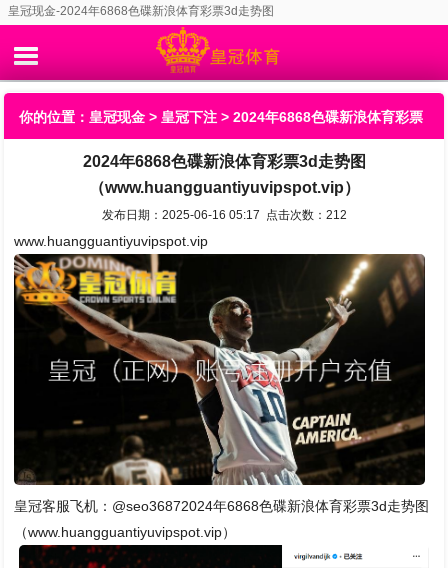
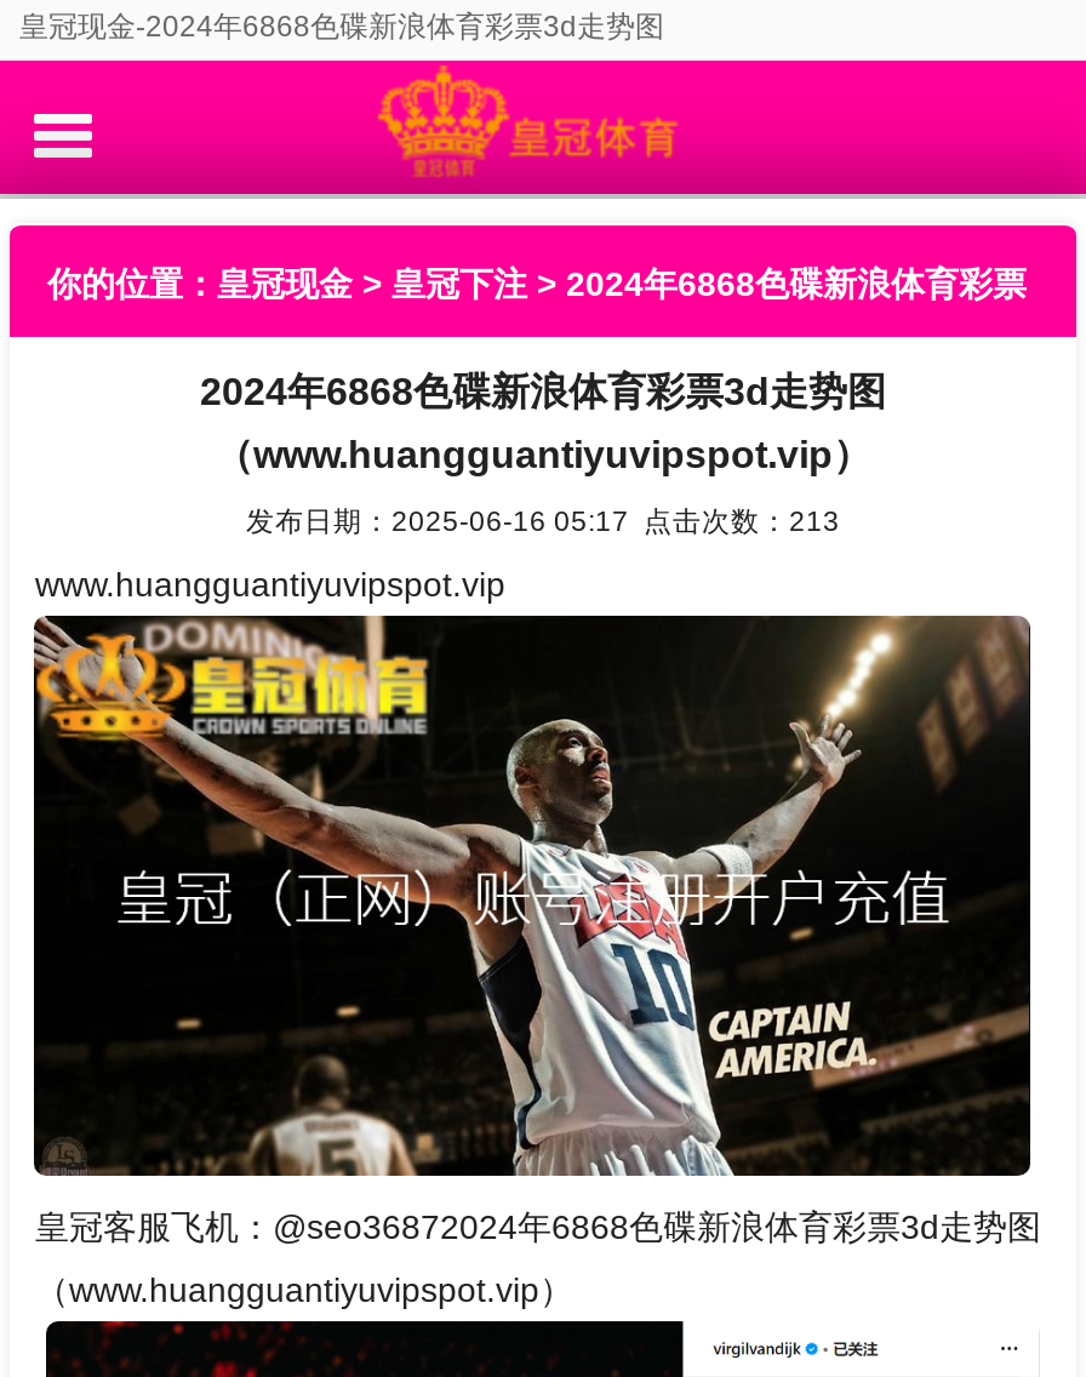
- 发布日期：2025-06-16 05:17 点击次数：212
+ 发布日期：2025-06-16 05:17 点击次数：213
